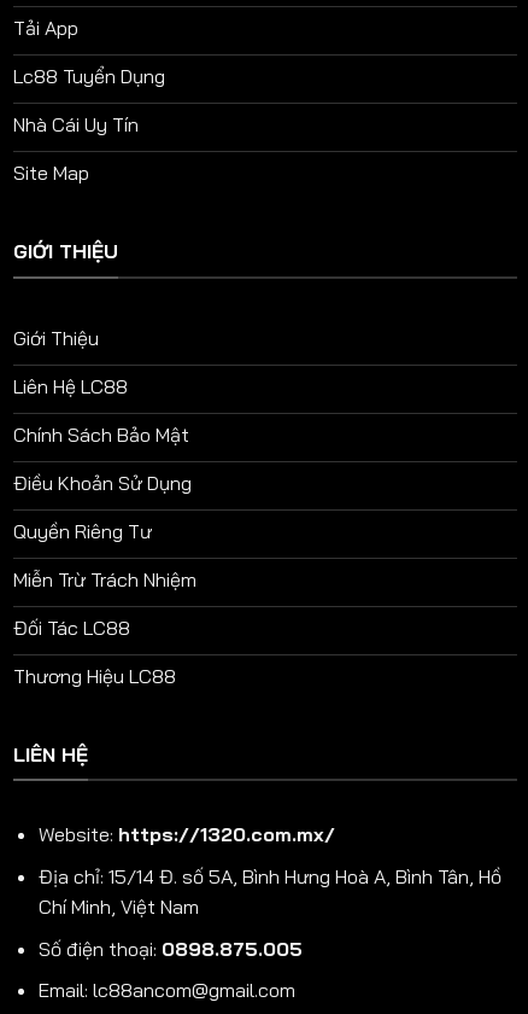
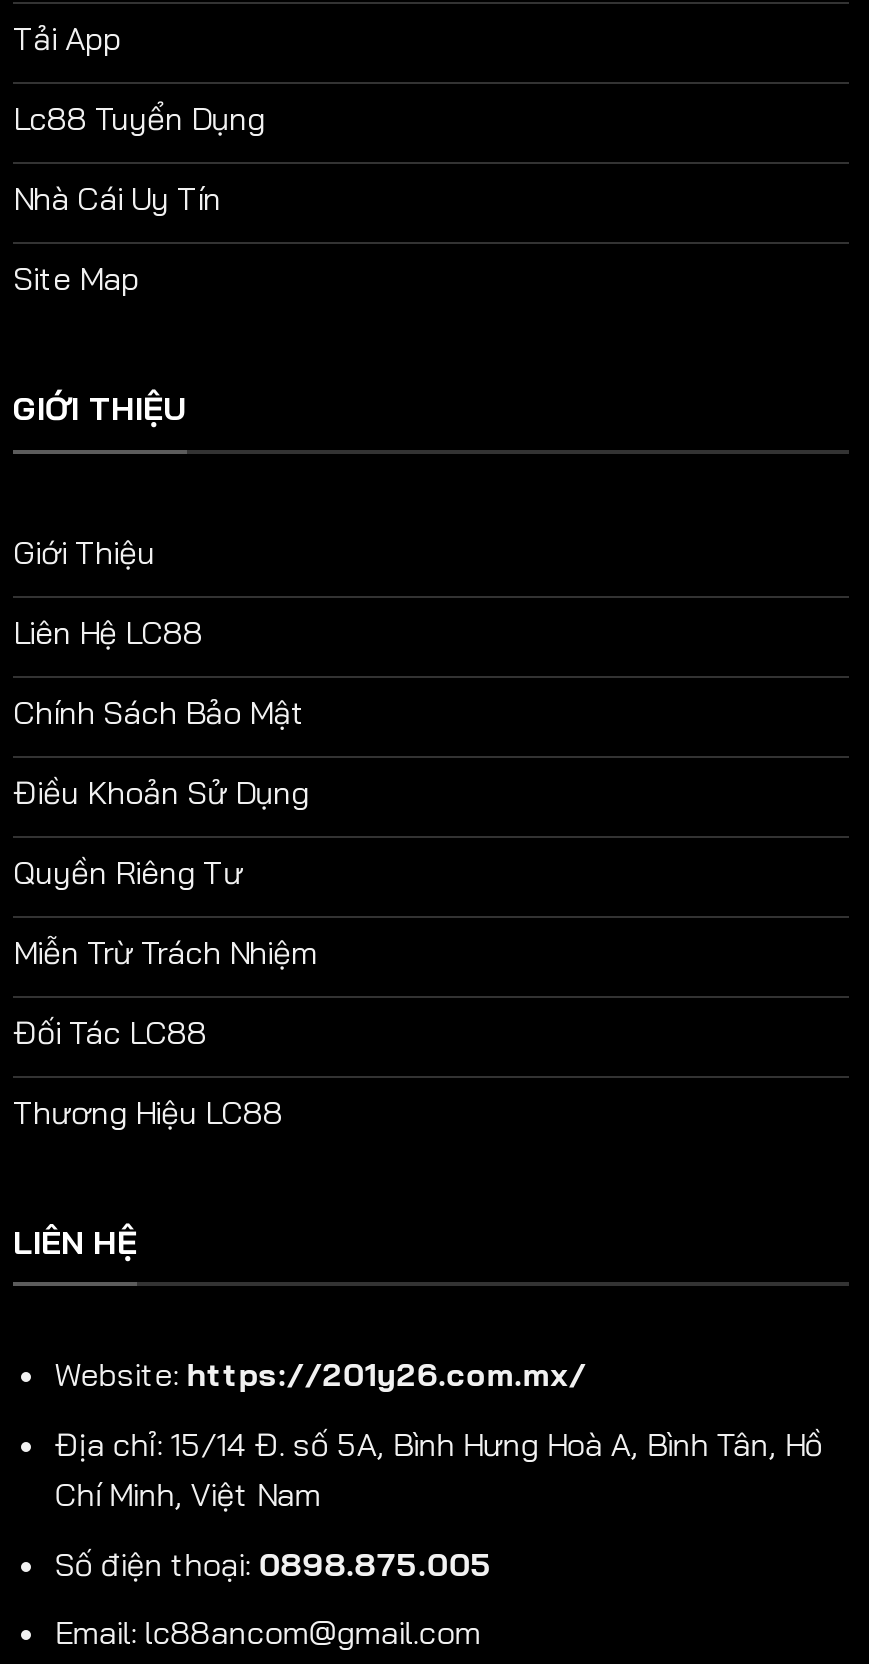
- Website: https://1320.com.mx/
+ Website: https://201y26.com.mx/
